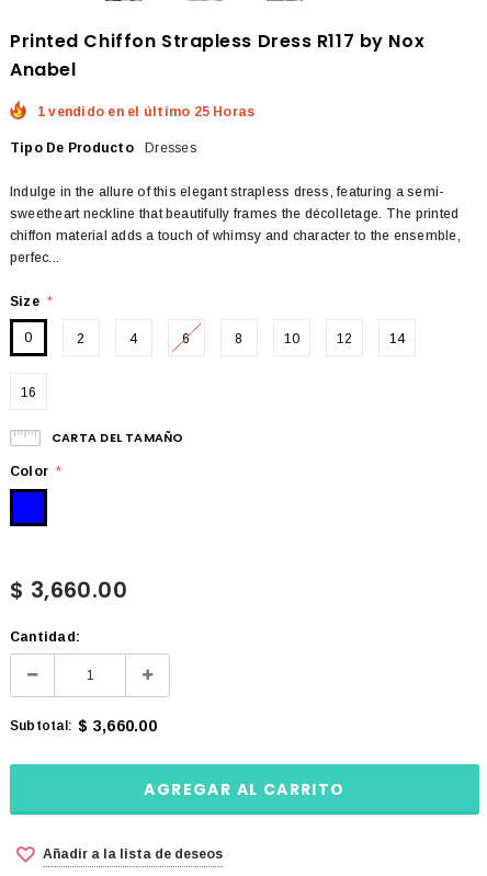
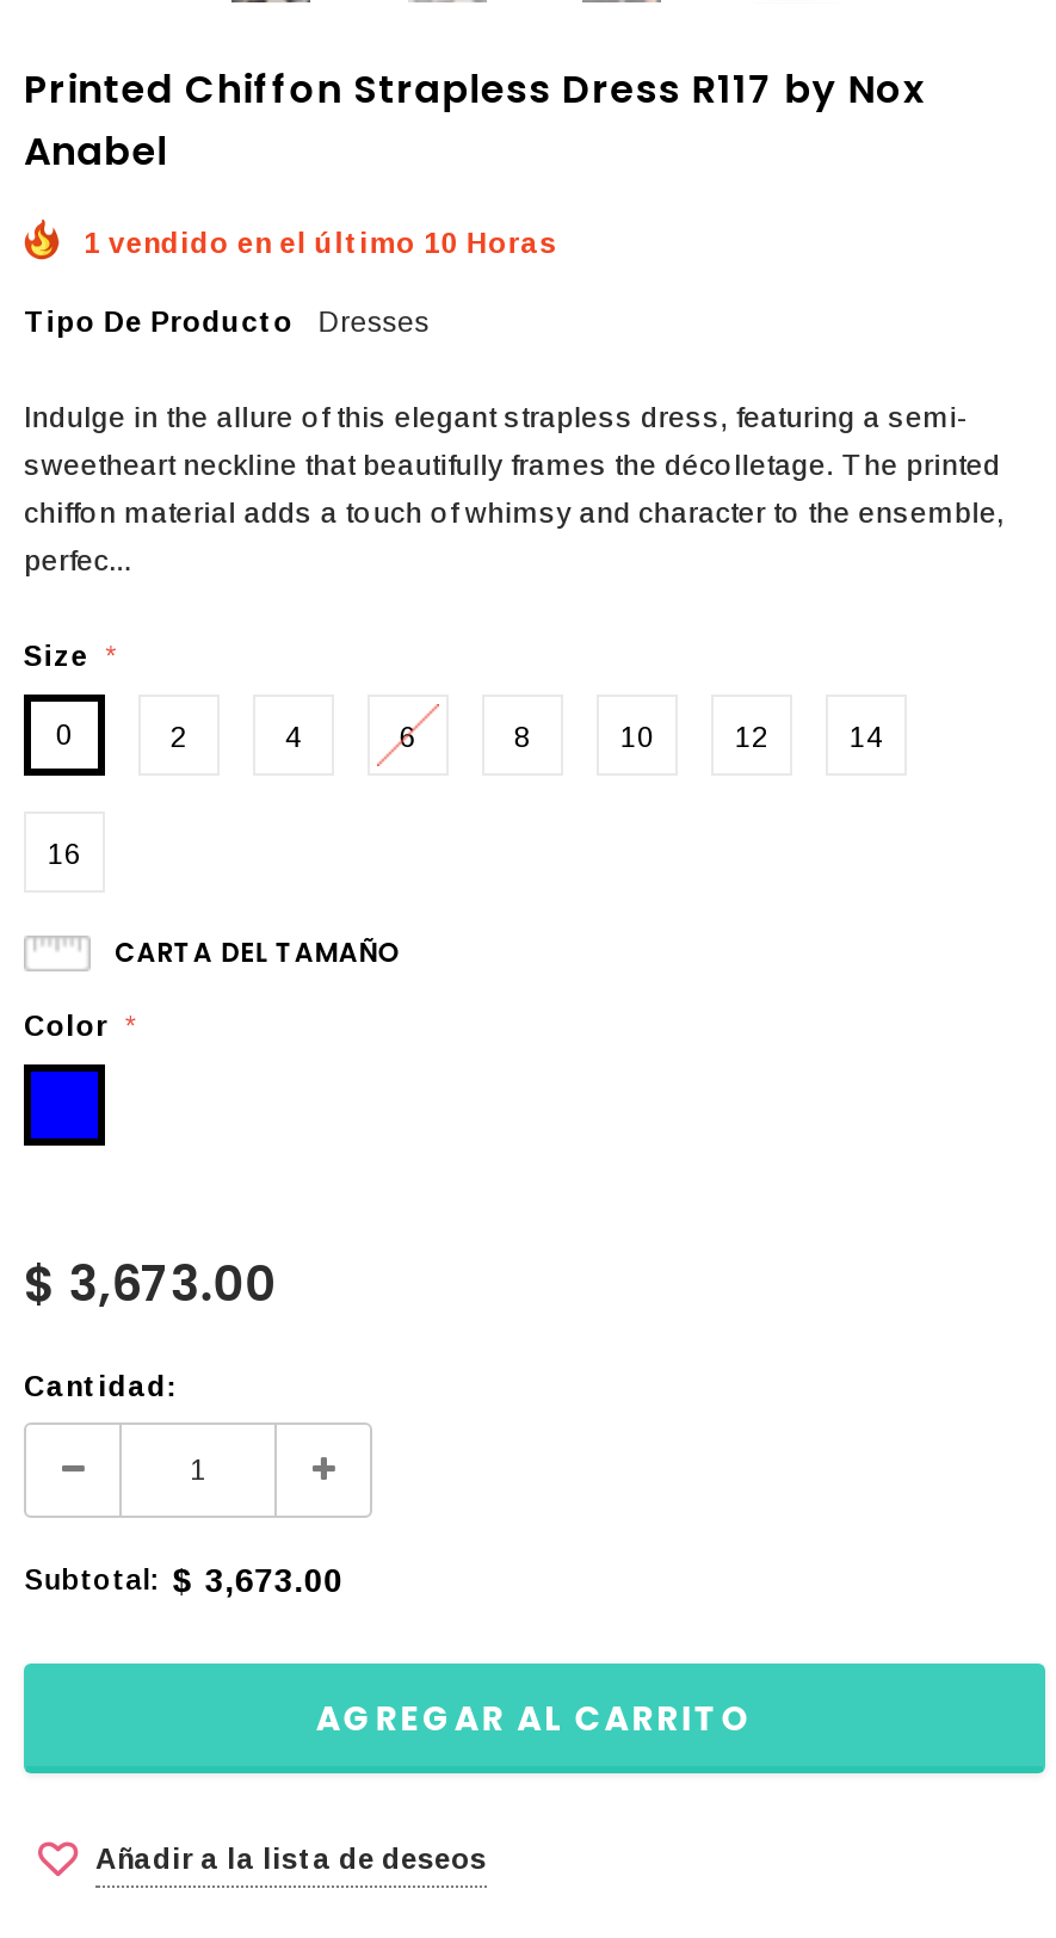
- 1 vendido en el último 25 Horas
+ 1 vendido en el último 10 Horas

- $ 3,660.00
+ $ 3,673.00

- Subtotal: $ 3,660.00
+ Subtotal: $ 3,673.00
